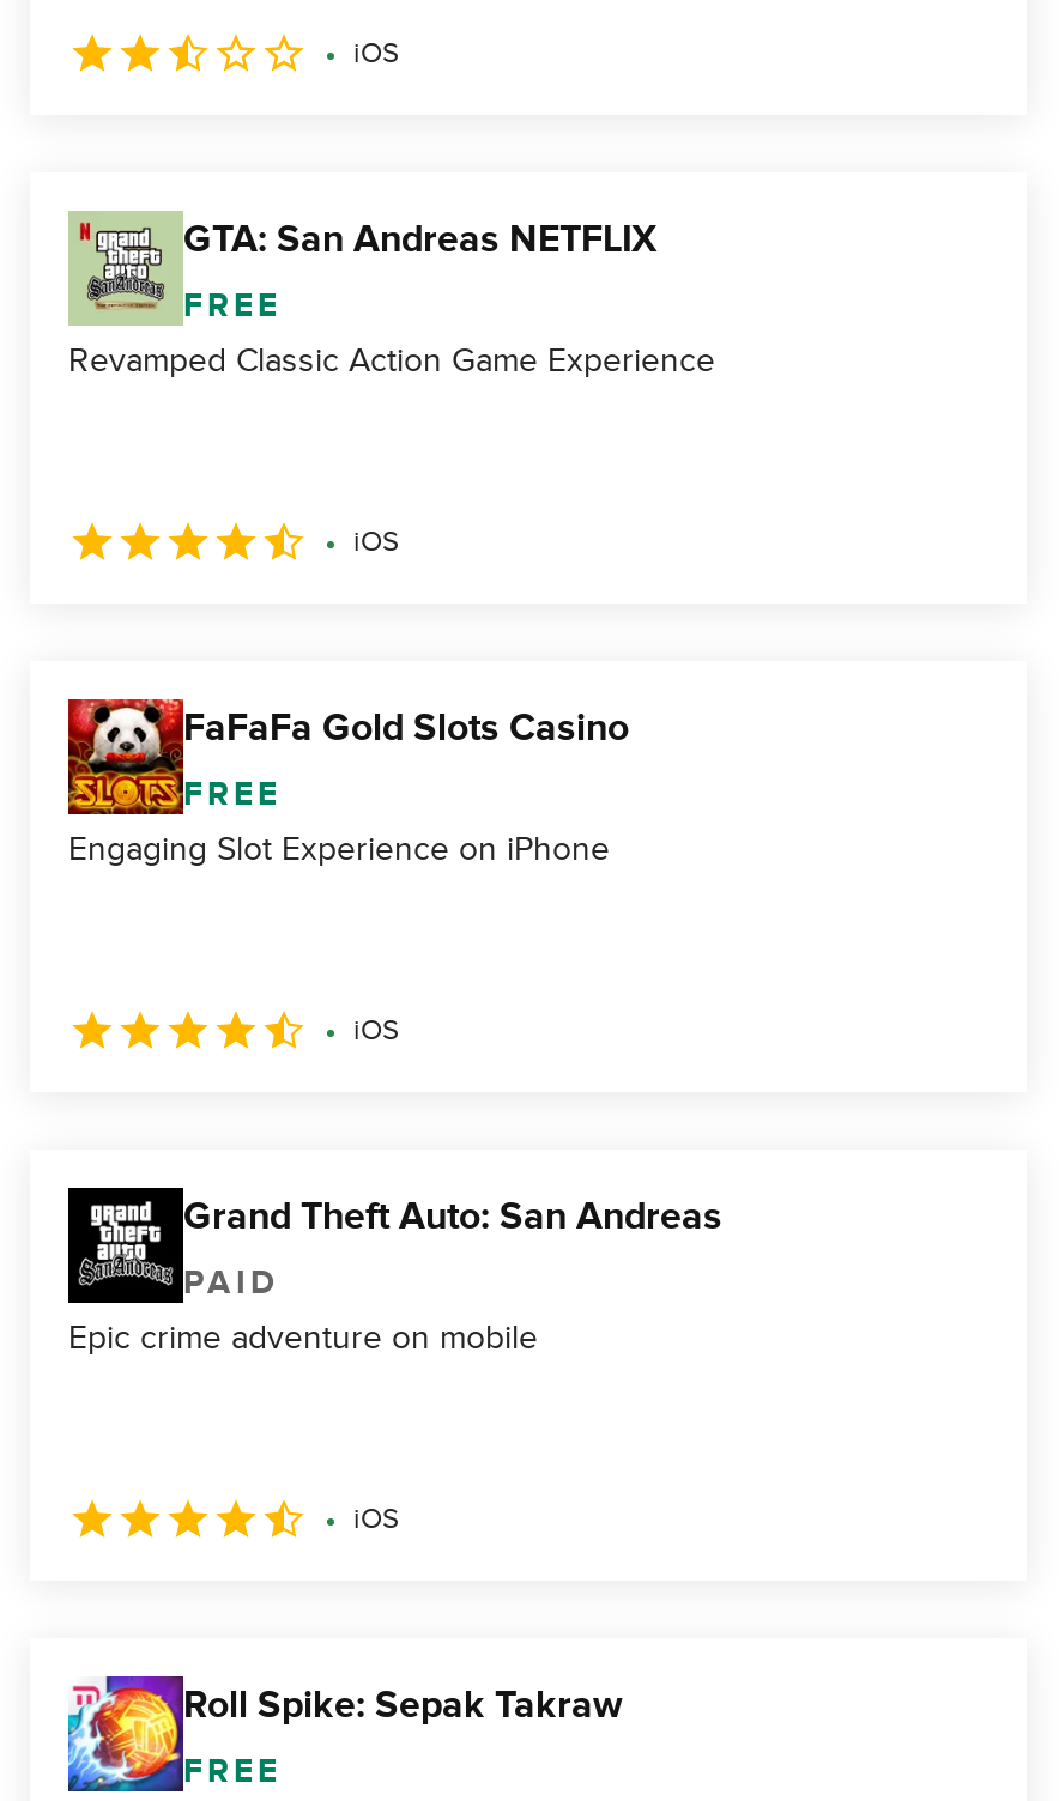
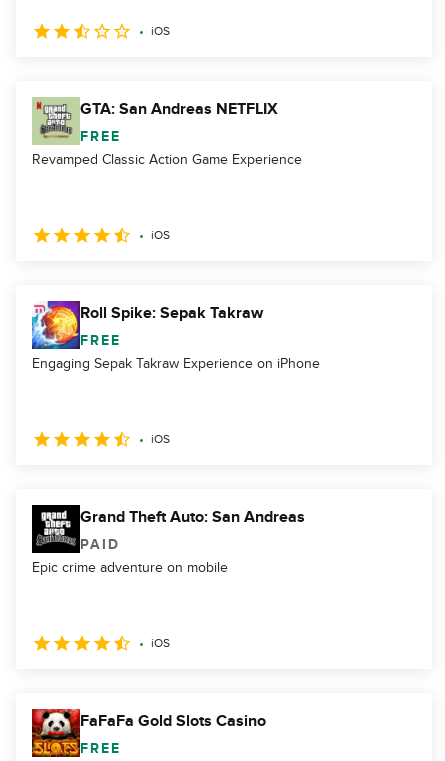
moved down: [image] | FaFaFa Gold Slots Casino

- Engaging Slot Experience on iPhone
+ Engaging Sepak Takraw Experience on iPhone

moved up: [image] | Roll Spike: Sepak Takraw
